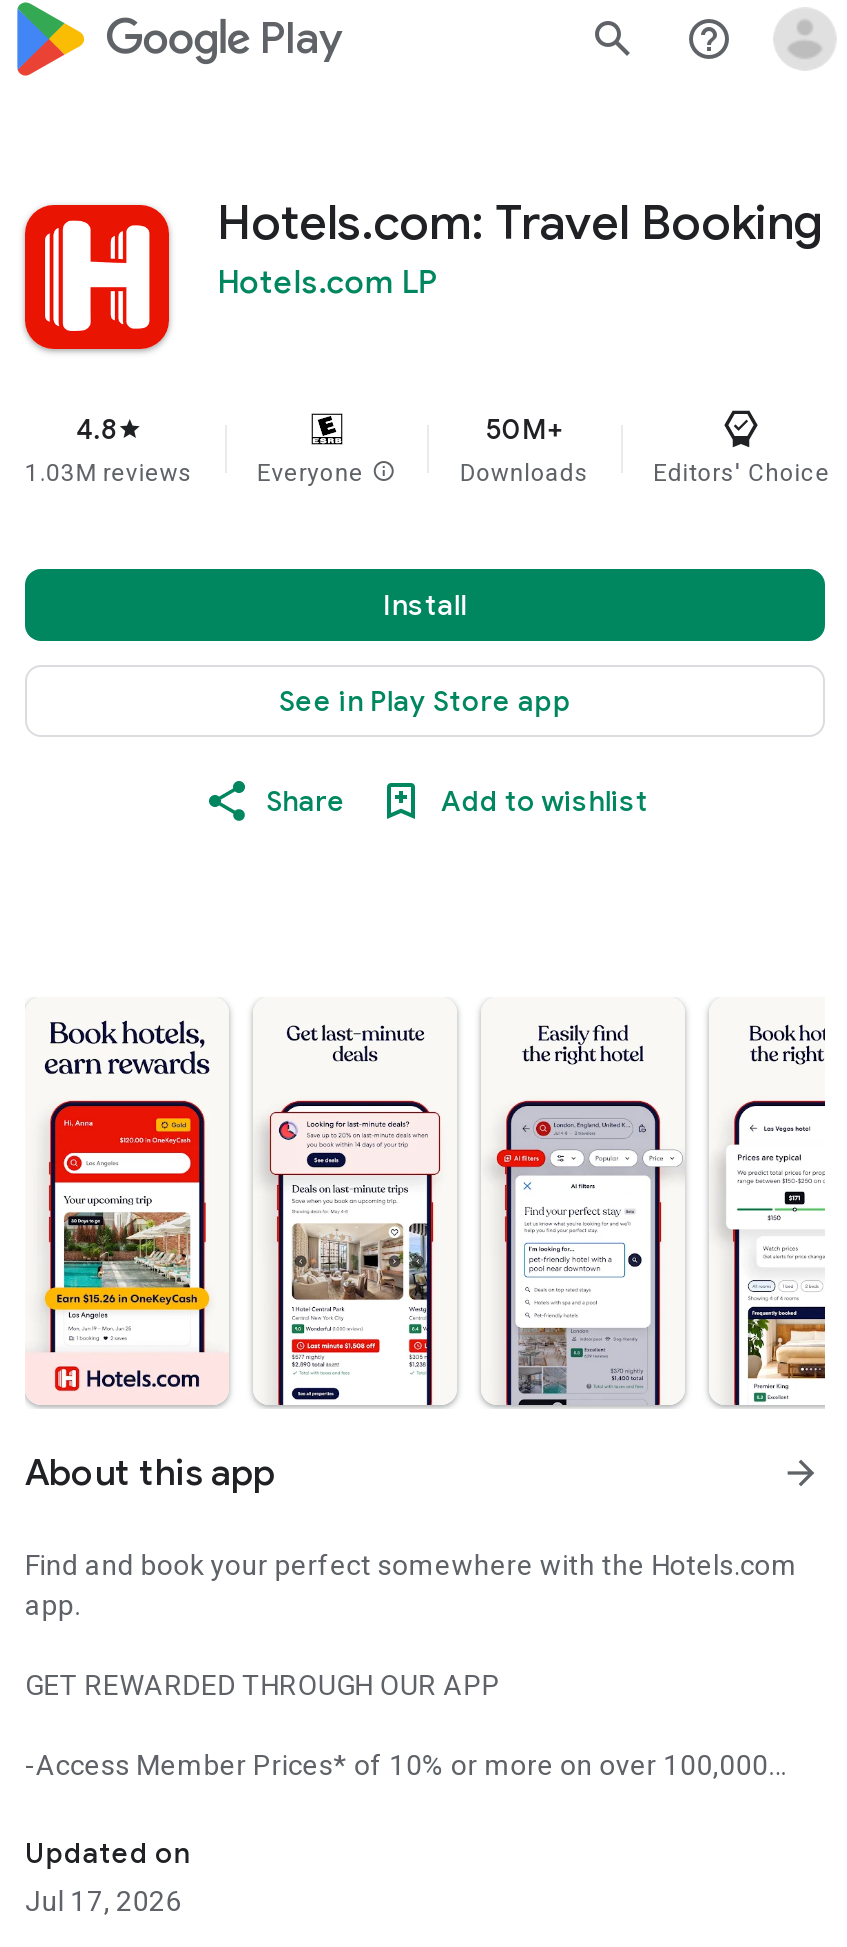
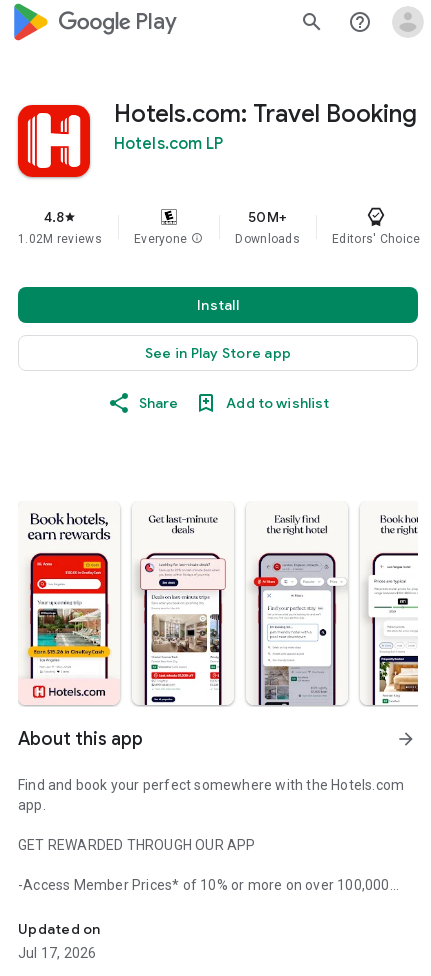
- 1.03M reviews
+ 1.02M reviews
